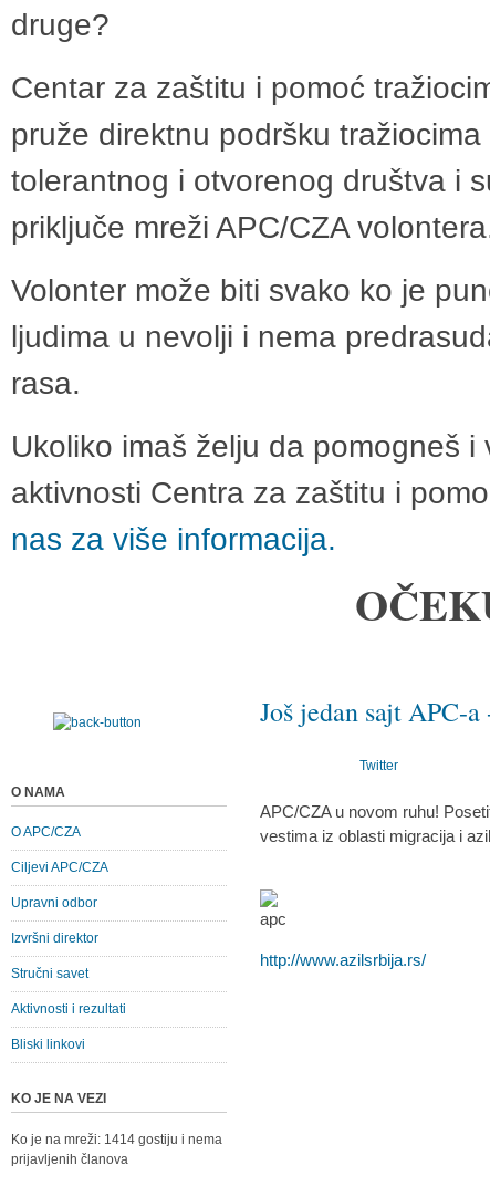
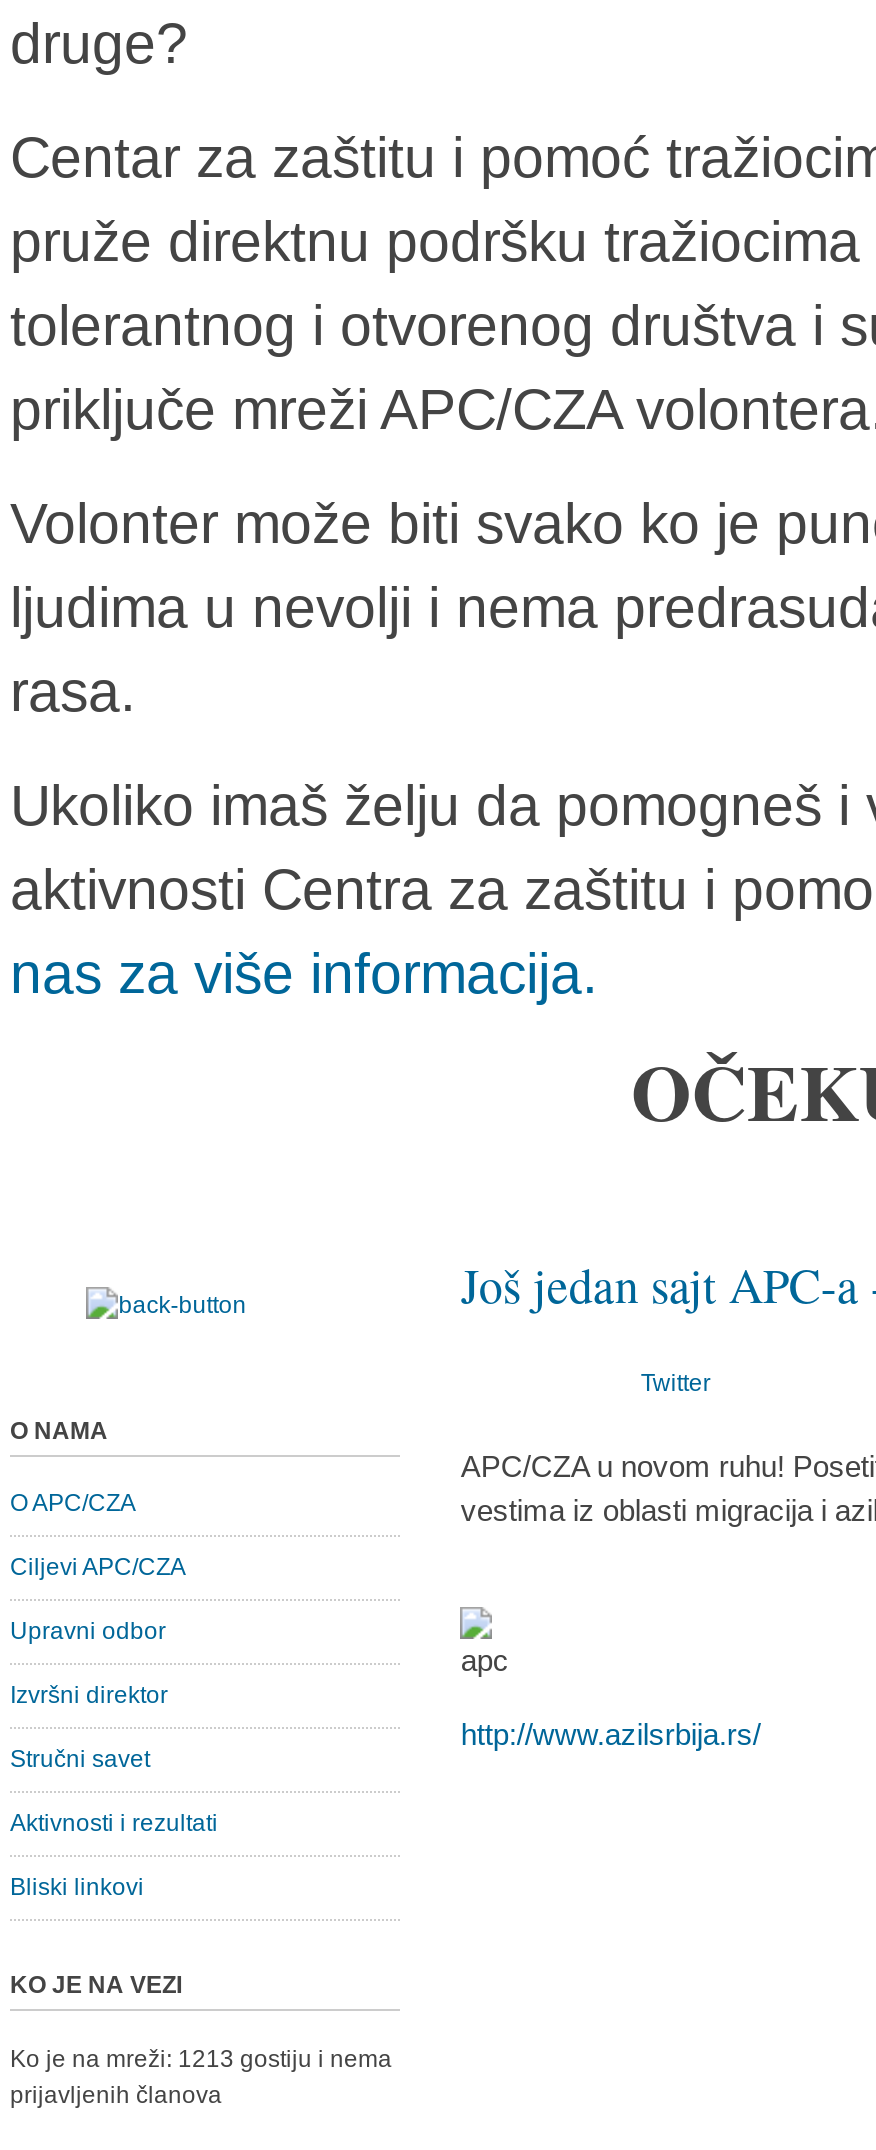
- Ko je na mreži: 1414 gostiju i nema
+ Ko je na mreži: 1213 gostiju i nema
